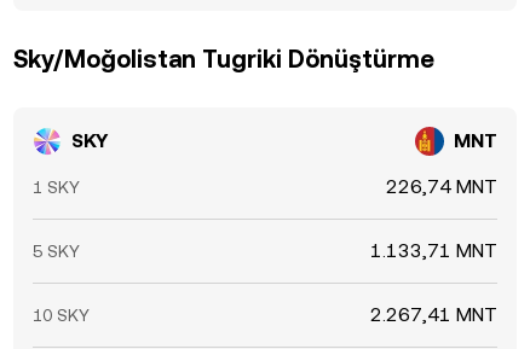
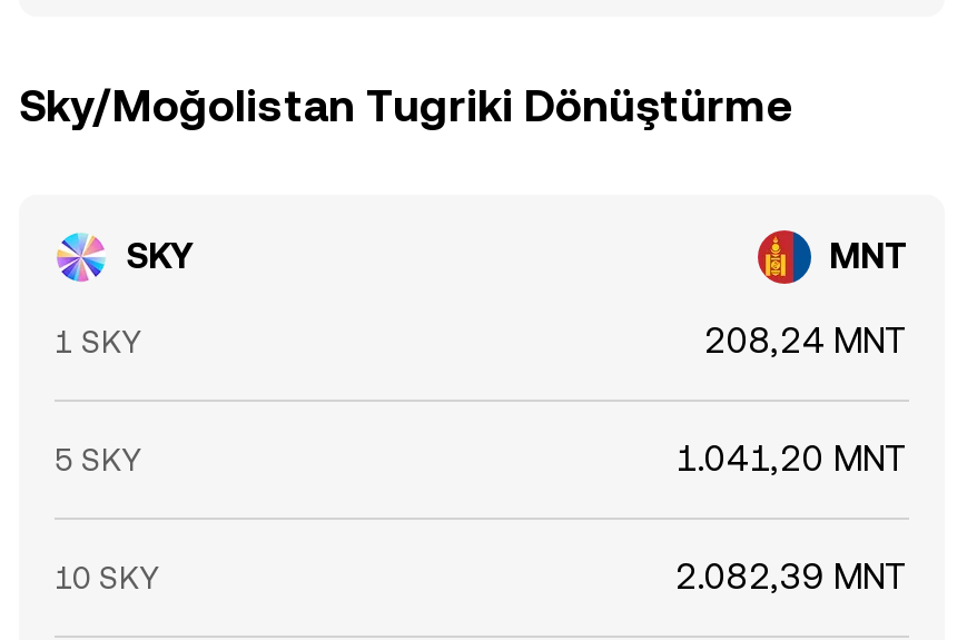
- 226,74 MNT
+ 208,24 MNT

- 1.133,71 MNT
+ 1.041,20 MNT

- 2.267,41 MNT
+ 2.082,39 MNT
